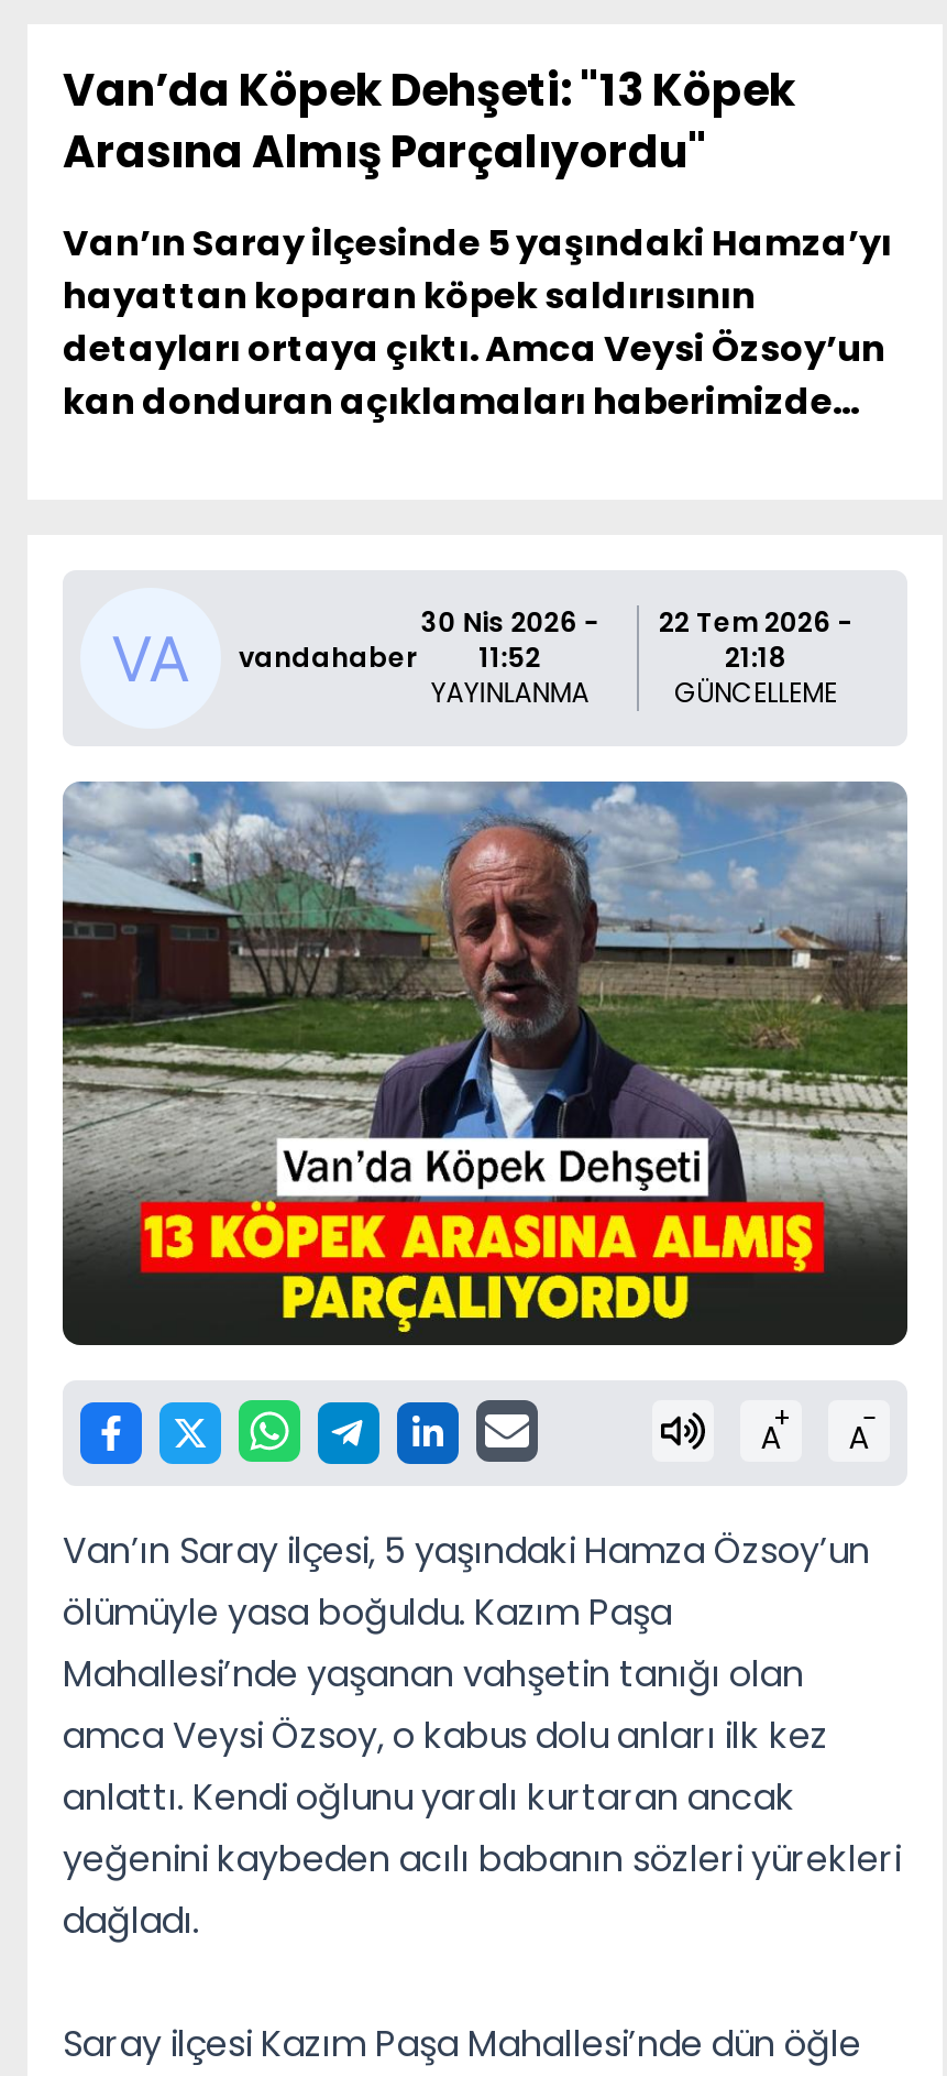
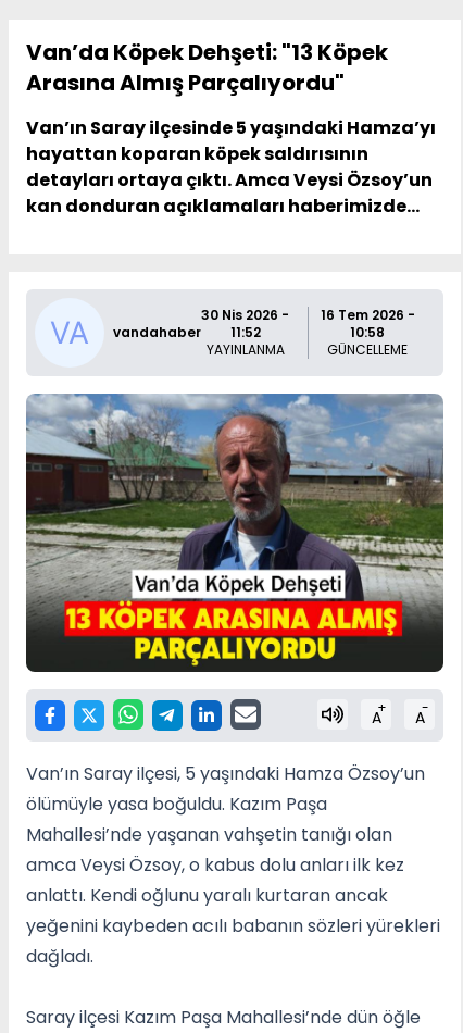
- 30 Nis 2026 - 22 Tem 2026 -
+ 30 Nis 2026 - 16 Tem 2026 -

- 21:18
+ 10:58
